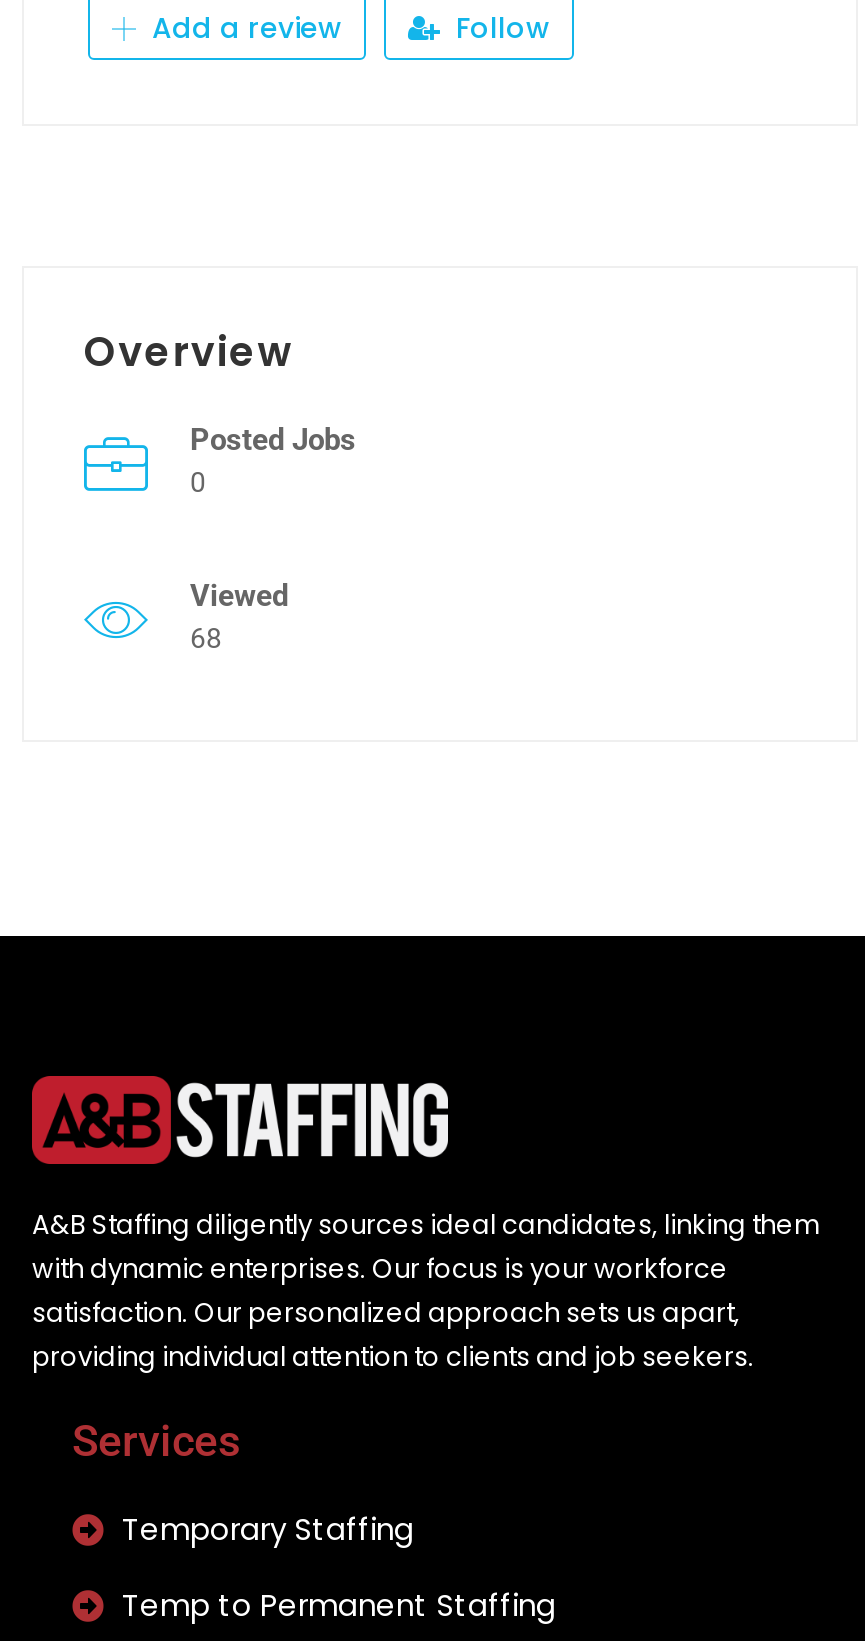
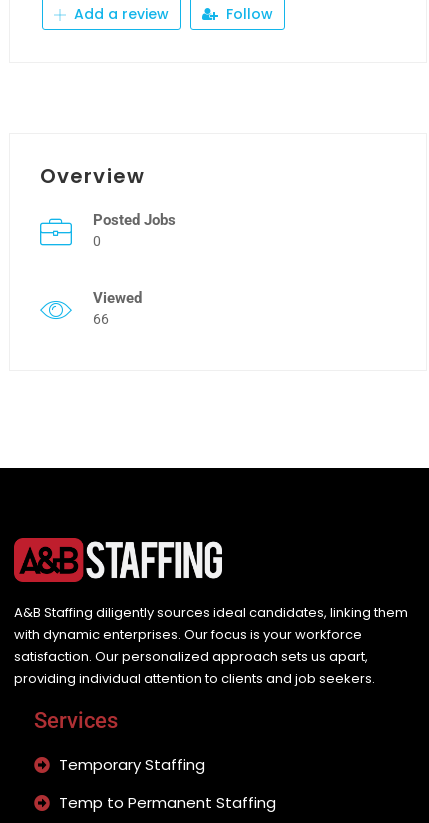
- 68
+ 66
